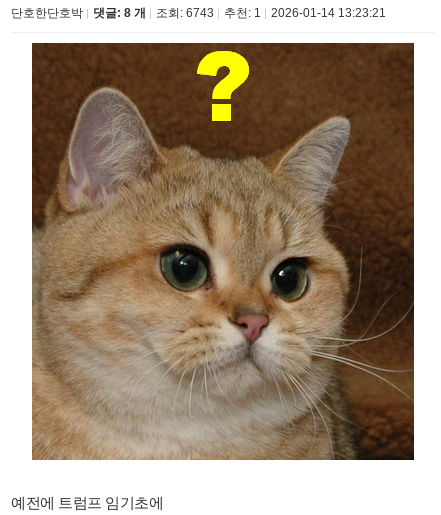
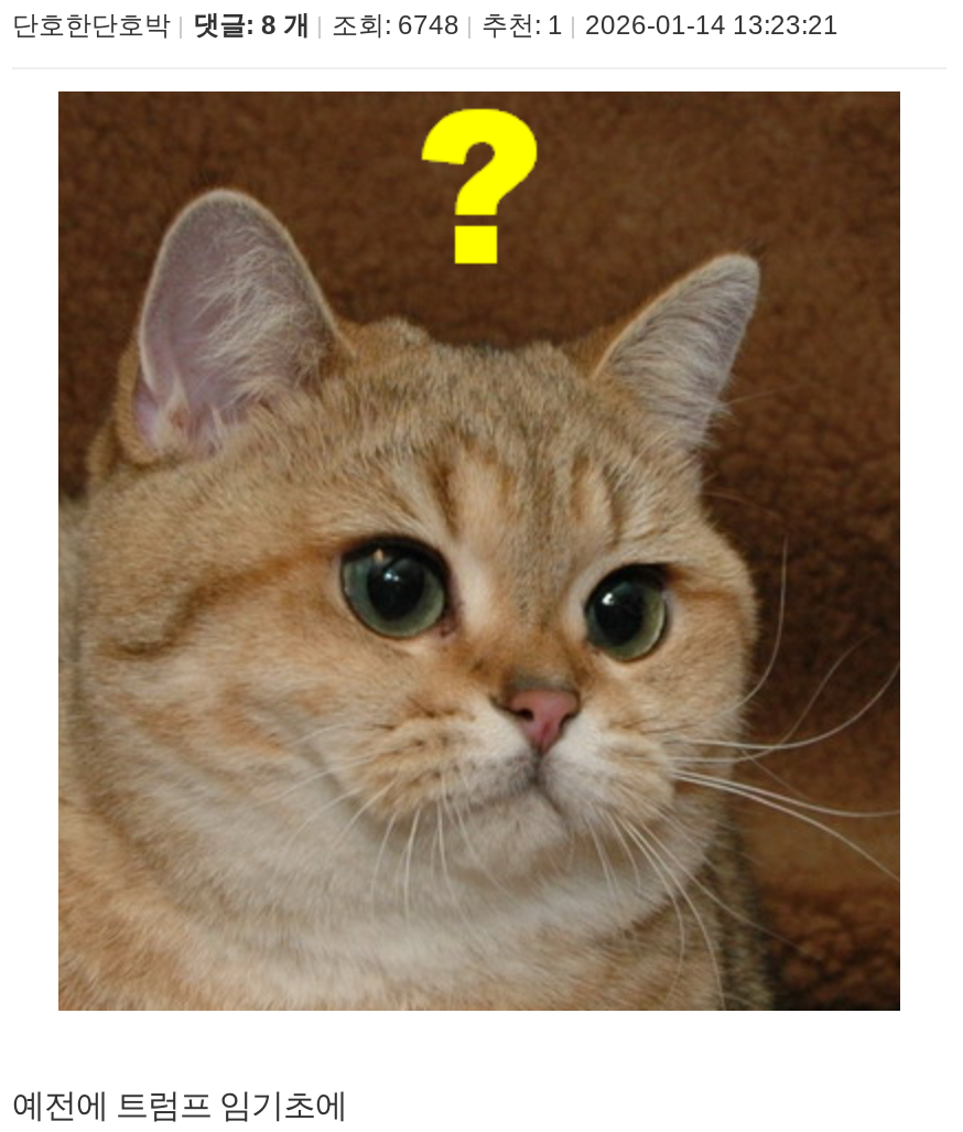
- 단호한단호박 댓글: 8 개 조회: 6743 추천: 1 2026-01-14 13:23:21
+ 단호한단호박 댓글: 8 개 조회: 6748 추천: 1 2026-01-14 13:23:21
